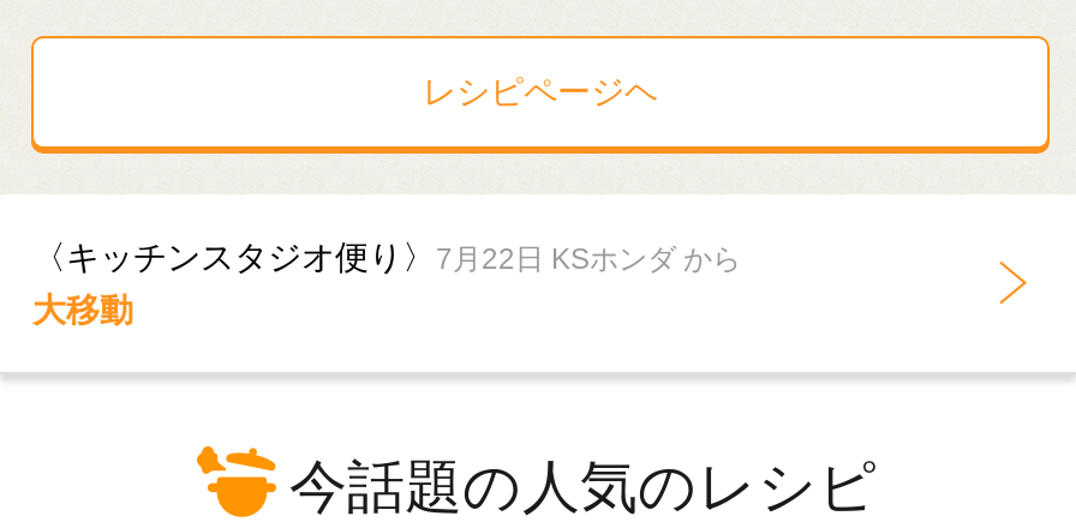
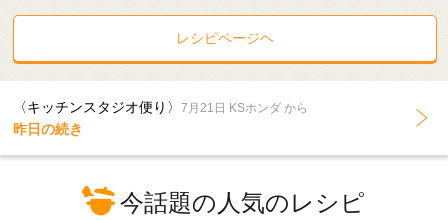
- 〈キッチンスタジオ便り〉7月22日 KSホンダ から
- 大移動
+ 〈キッチンスタジオ便り〉7月21日 KSホンダ から
+ 昨日の続き
